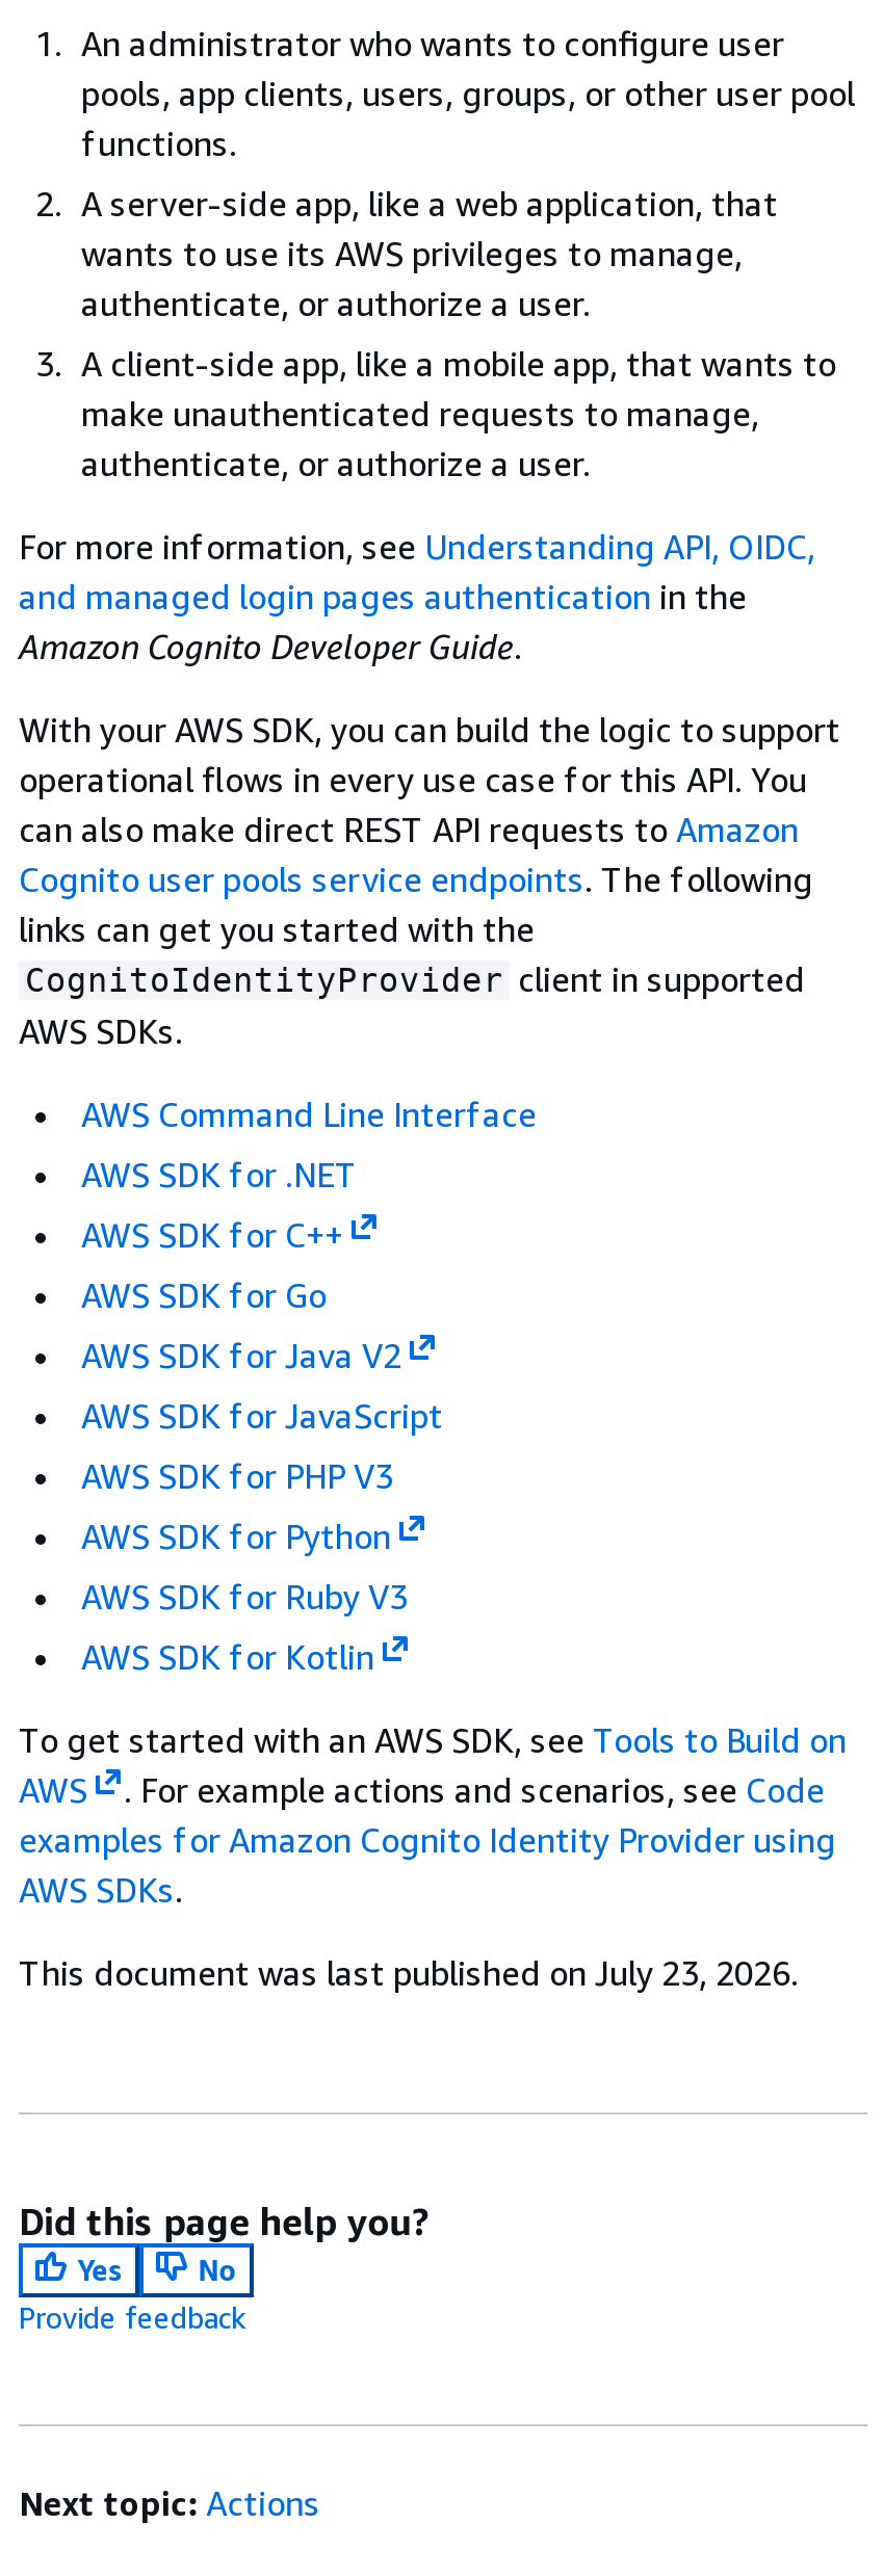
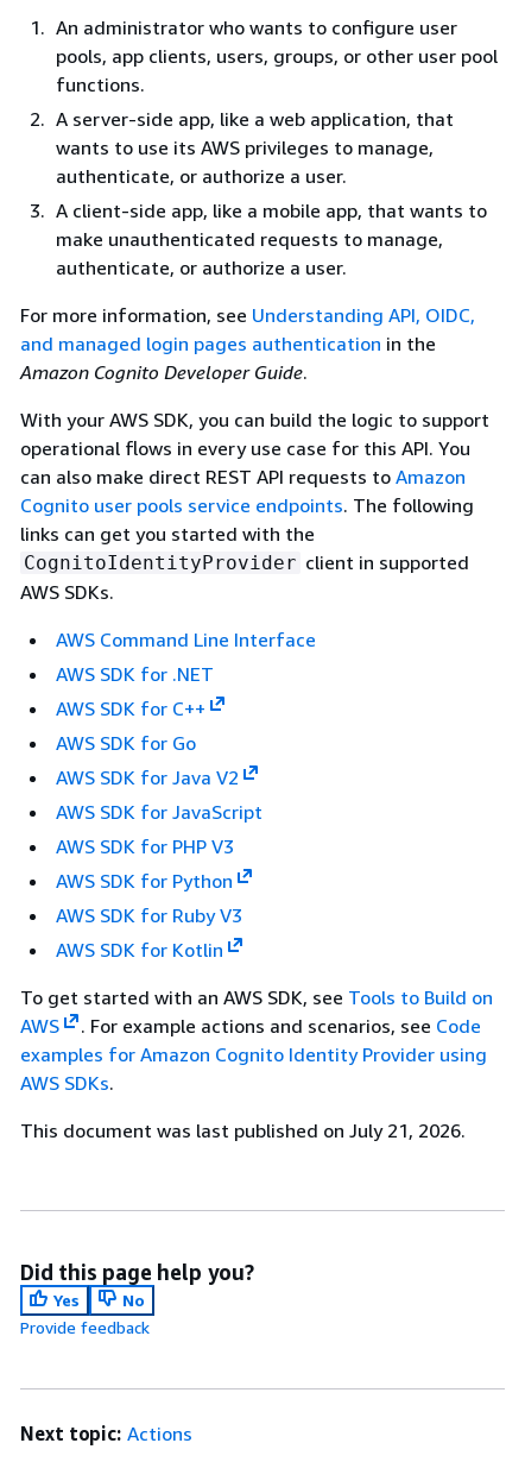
- This document was last published on July 23, 2026.
+ This document was last published on July 21, 2026.
